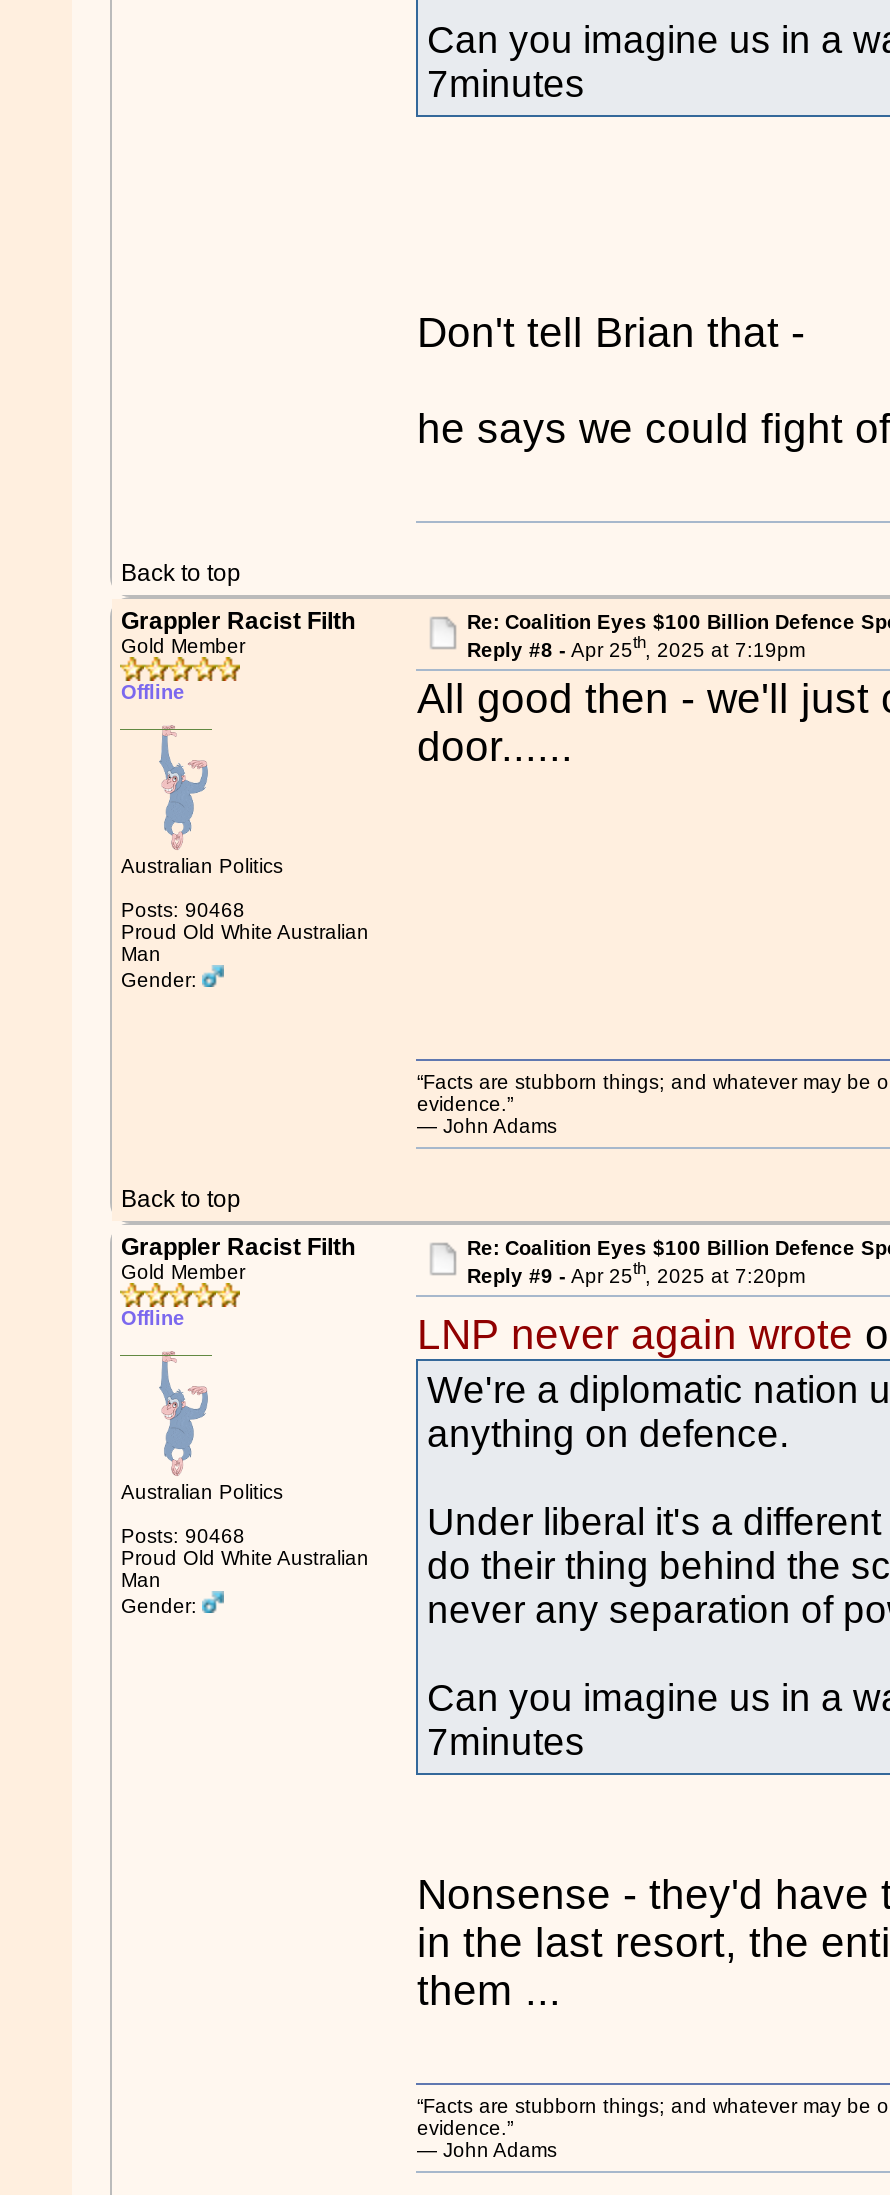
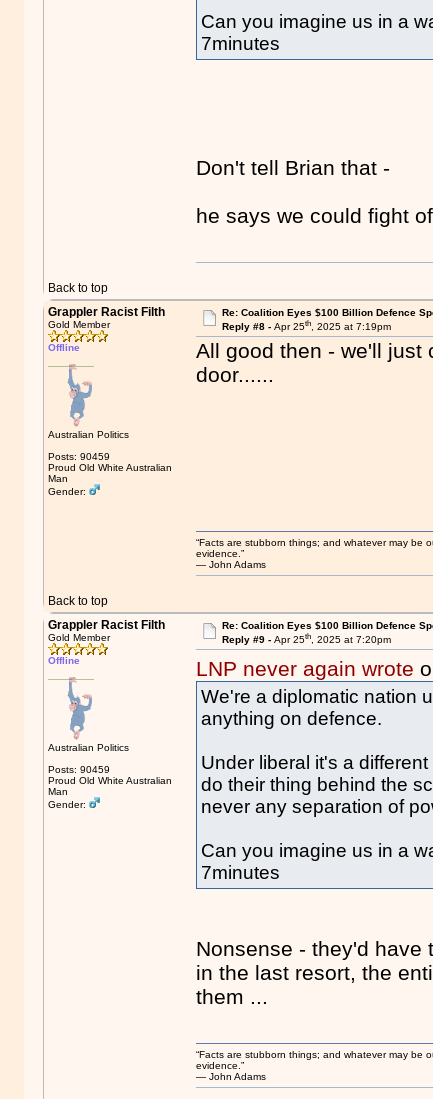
- Posts: 90468
+ Posts: 90459

- Posts: 90468
+ Posts: 90459
